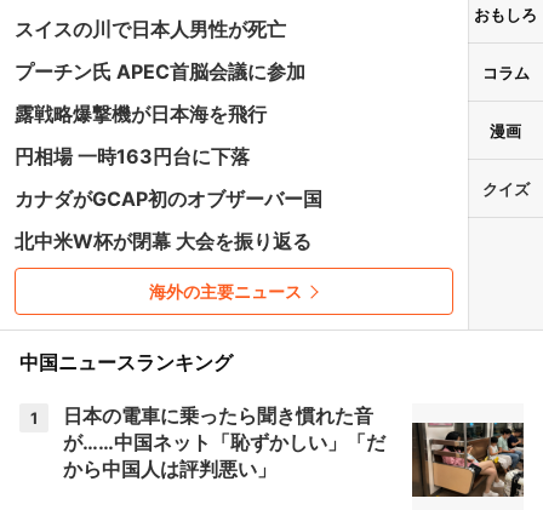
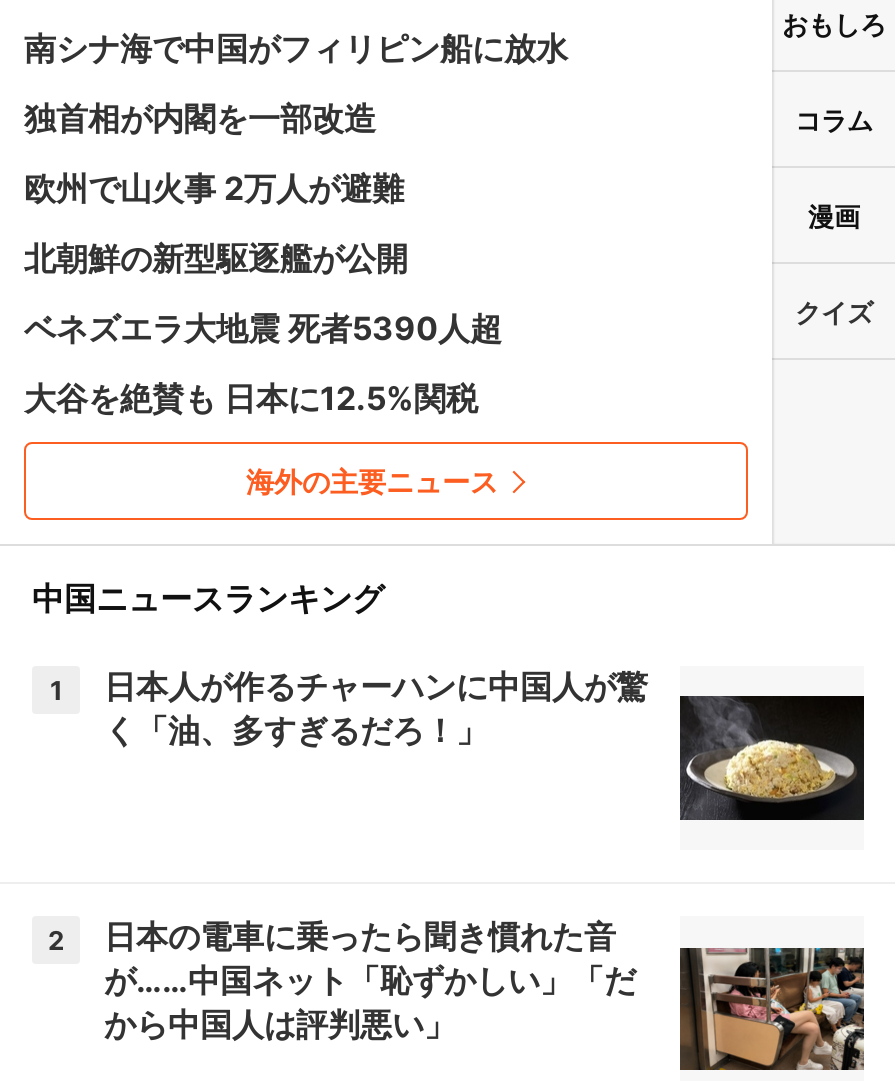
- スイスの川で日本人男性が死亡
+ 南シナ海で中国がフィリピン船に放水

- プーチン氏 APEC首脳会議に参加
+ 独首相が内閣を一部改造

- 露戦略爆撃機が日本海を飛行
+ 欧州で山火事 2万人が避難

- 円相場 一時163円台に下落
+ 北朝鮮の新型駆逐艦が公開

- カナダがGCAP初のオブザーバー国
+ ベネズエラ大地震 死者5390人超

- 北中米W杯が閉幕 大会を振り返る
+ 大谷を絶賛も 日本に12.5%関税

+ [image]
+ 日本人が作るチャーハンに中国人が驚
+ く「油、多すぎるだろ！」

+ 2
